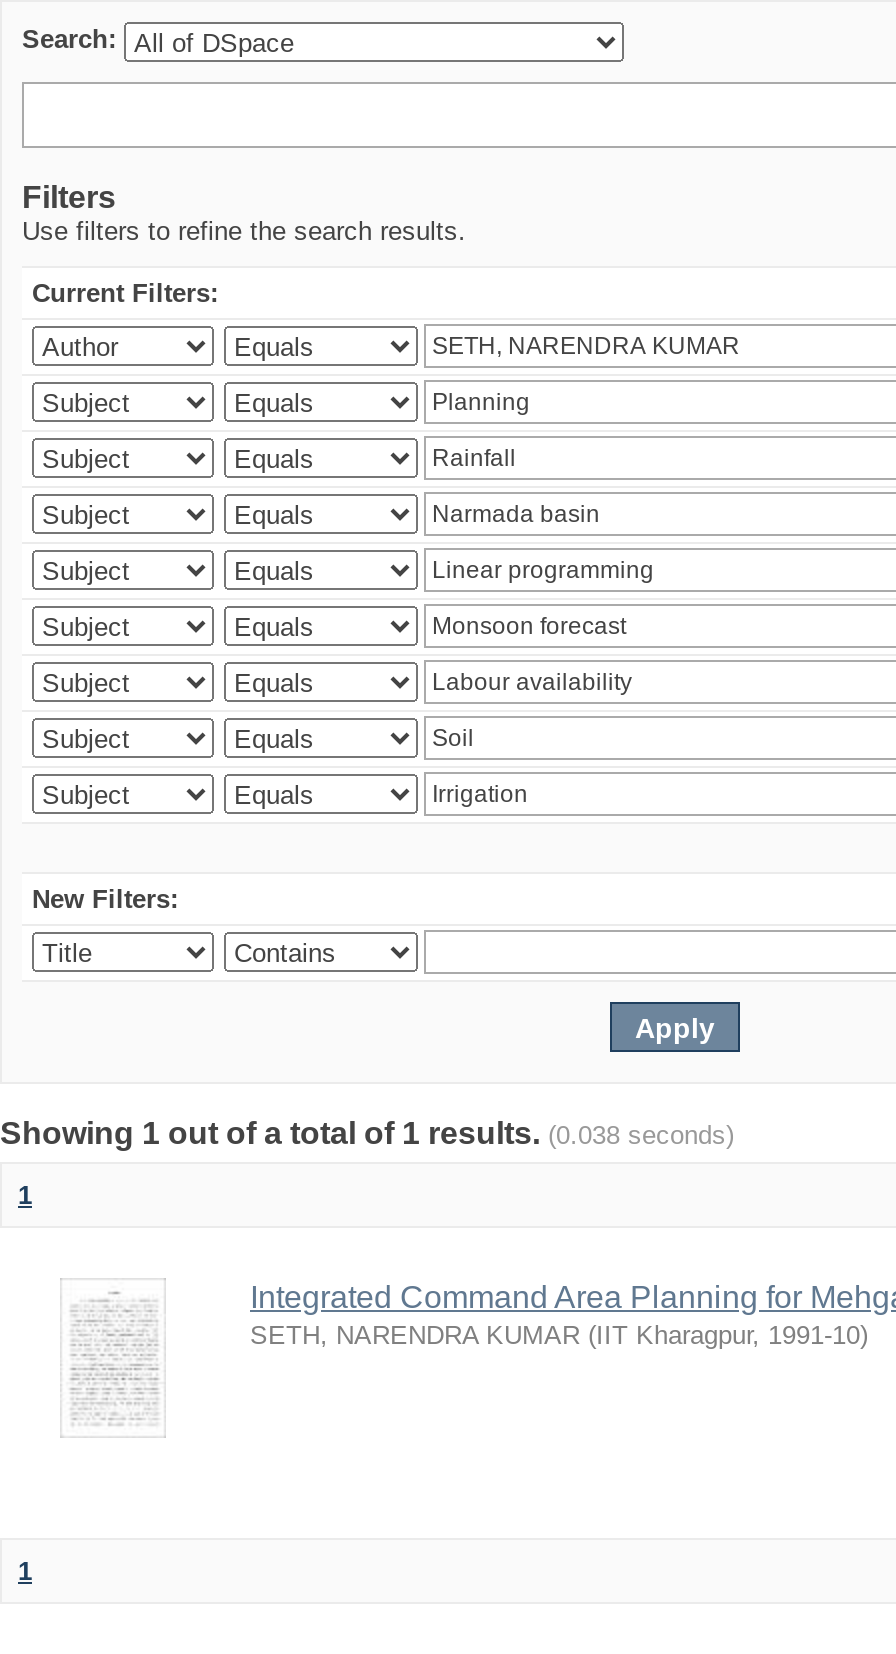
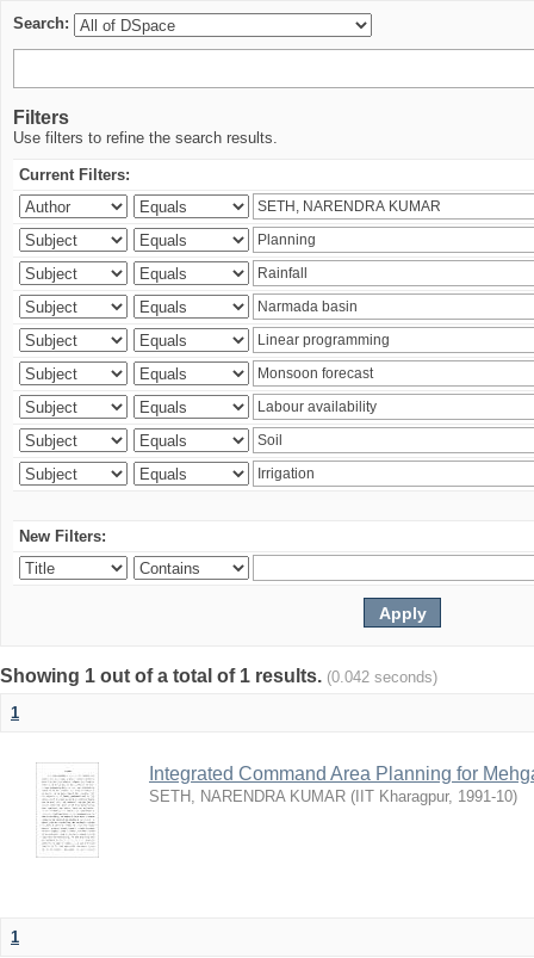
- Showing 1 out of a total of 1 results. (0.038 seconds)
+ Showing 1 out of a total of 1 results. (0.042 seconds)
